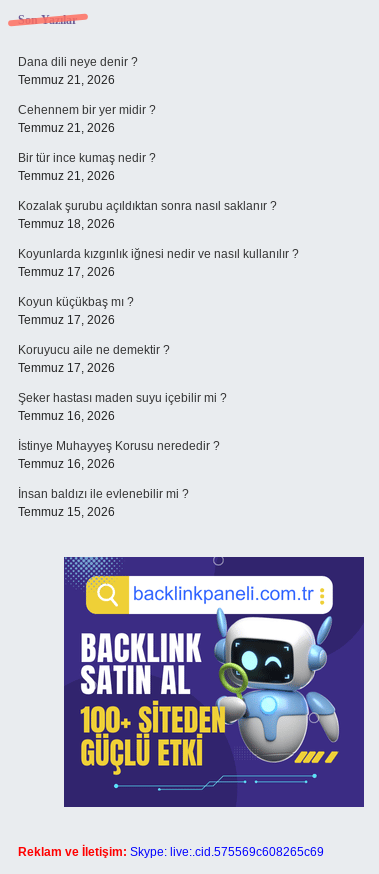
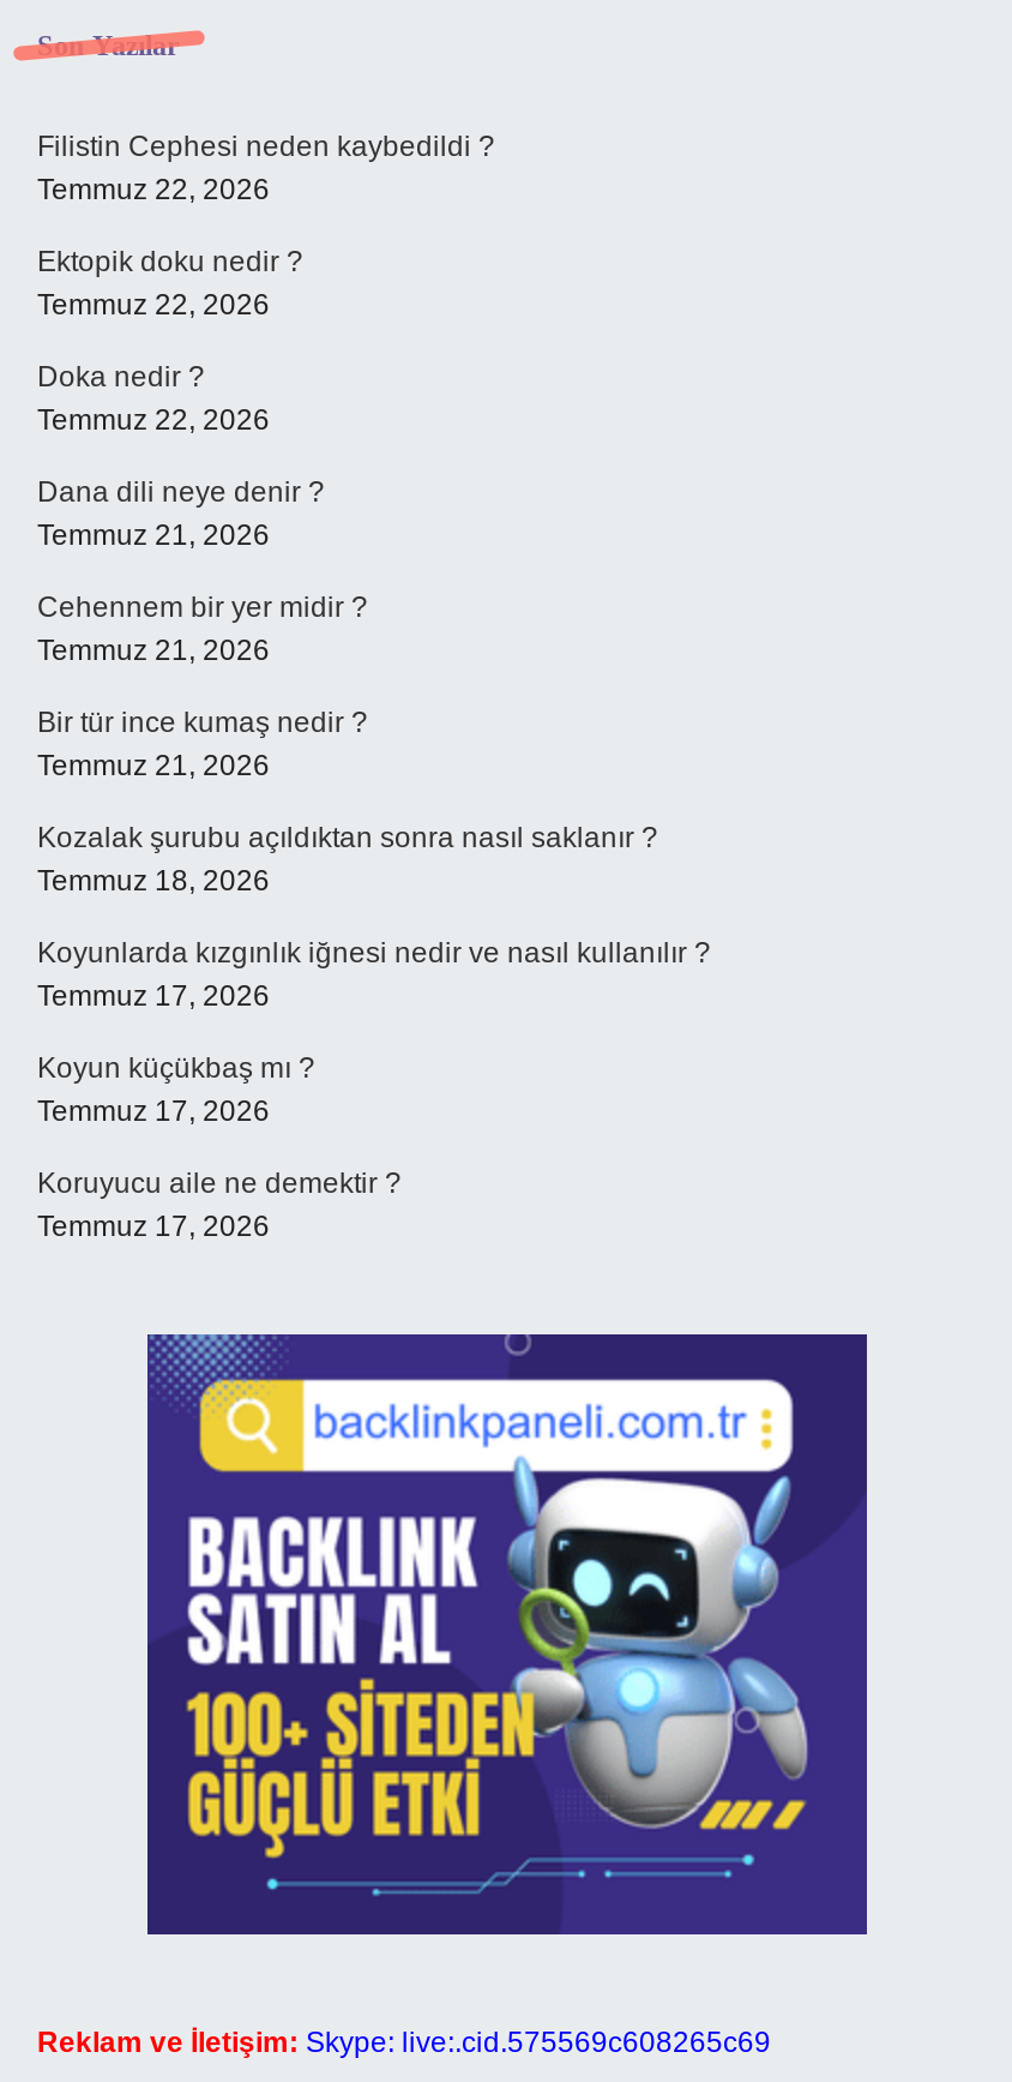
+ Filistin Cephesi neden kaybedildi ?
+ Temmuz 22, 2026
+ Ektopik doku nedir ?
+ Temmuz 22, 2026
+ Doka nedir ?
+ Temmuz 22, 2026

moved down: Dana dili neye denir ? | Temmuz 21, 2026 | Cehennem bir yer midir ? | ... | Koruyucu aile ne demektir ? | Temmuz 17, 2026

- Şeker hastası maden suyu içebilir mi ?
- Temmuz 16, 2026
- İstinye Muhayyeş Korusu nerededir ?
- Temmuz 16, 2026
- İnsan baldızı ile evlenebilir mi ?
- Temmuz 15, 2026
